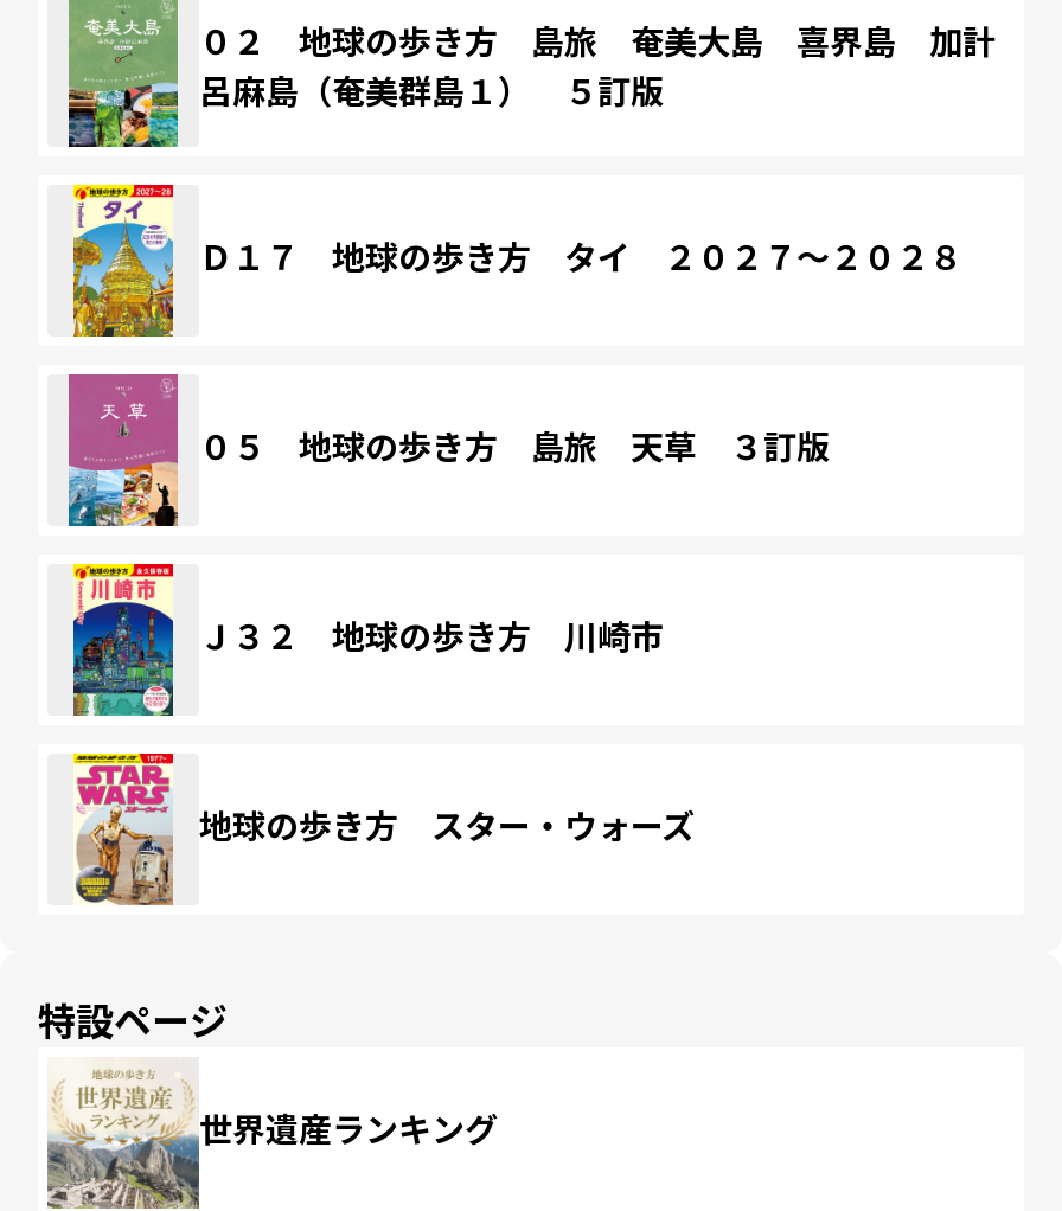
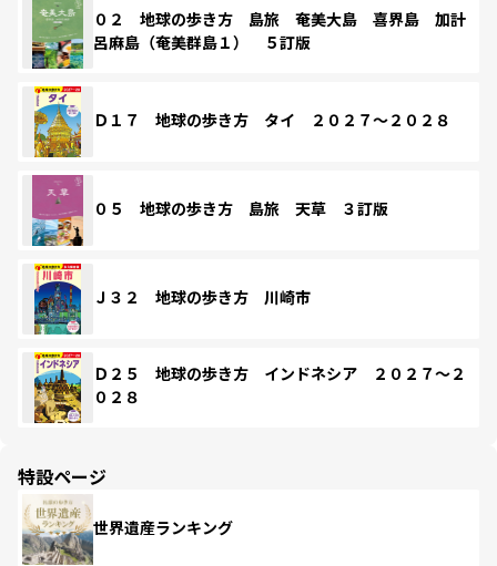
- [image]
- 地球の歩き方 スター・ウォーズ
+ [image]
+ Ｄ２５ 地球の歩き方 インドネシア ２０２７～２
+ ０２８
